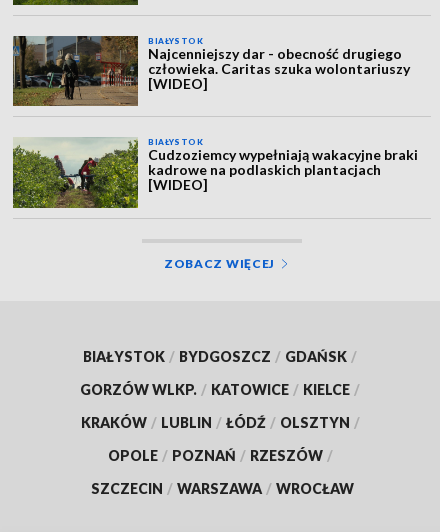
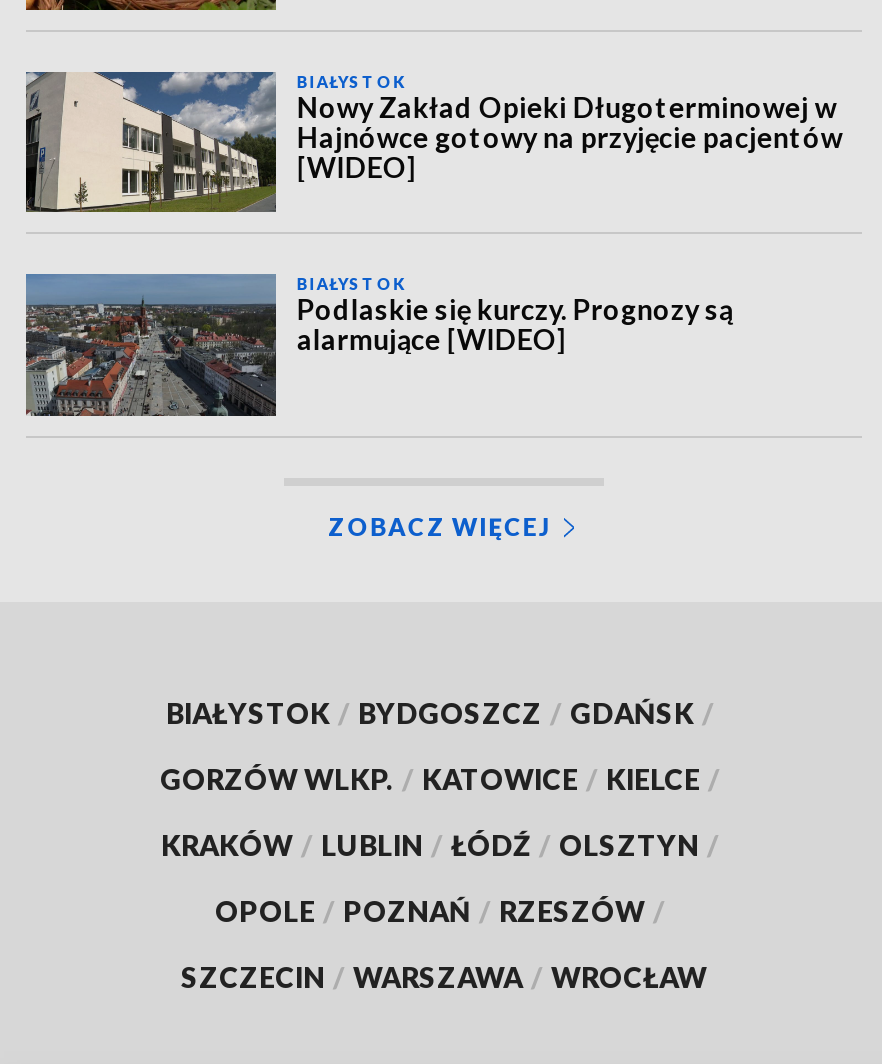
- [image]
- Najcenniejszy dar - obecność drugiego
- człowieka. Caritas szuka wolontariuszy
+ [image]
+ Nowy Zakład Opieki Długoterminowej w
+ Hajnówce gotowy na przyjęcie pacjentów

- [image]
- Cudzoziemcy wypełniają wakacyjne braki
- kadrowe na podlaskich plantacjach
- [WIDEO]
+ [image]
+ Podlaskie się kurczy. Prognozy są
+ alarmujące [WIDEO]
